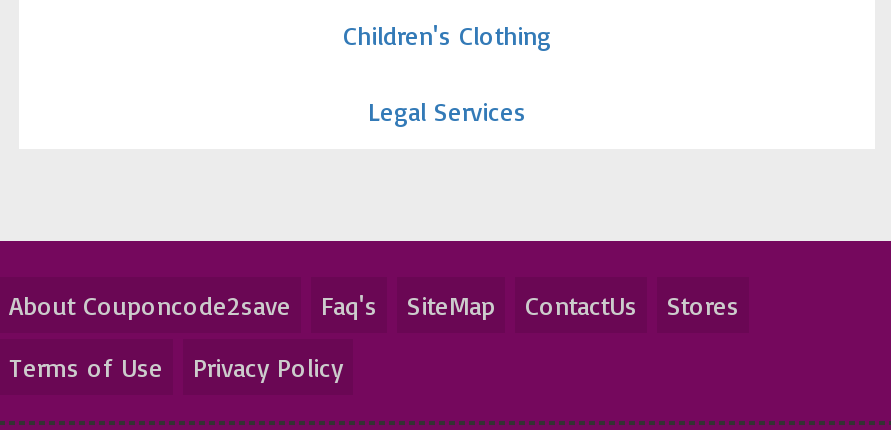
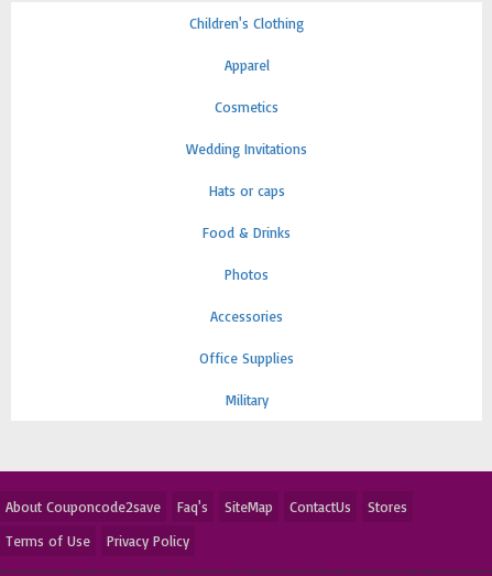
- Legal Services
+ Apparel
+ Cosmetics
+ Wedding Invitations
+ Hats or caps
+ Food & Drinks
+ Photos
+ Accessories
+ Office Supplies
+ Military
